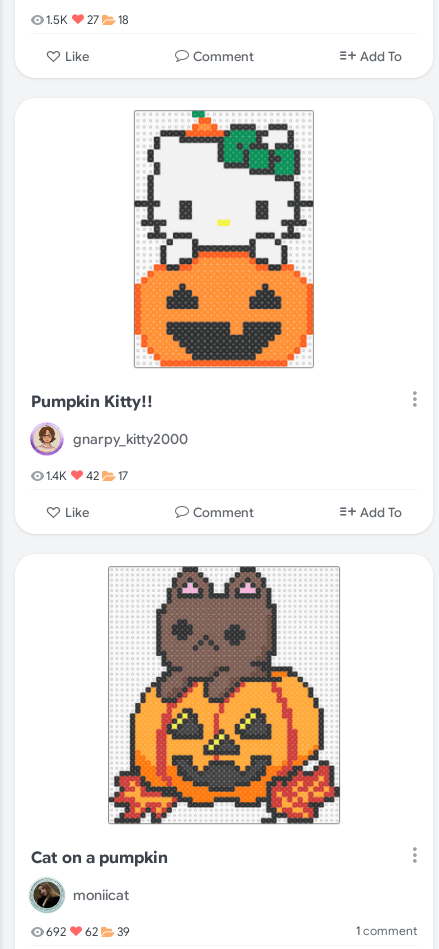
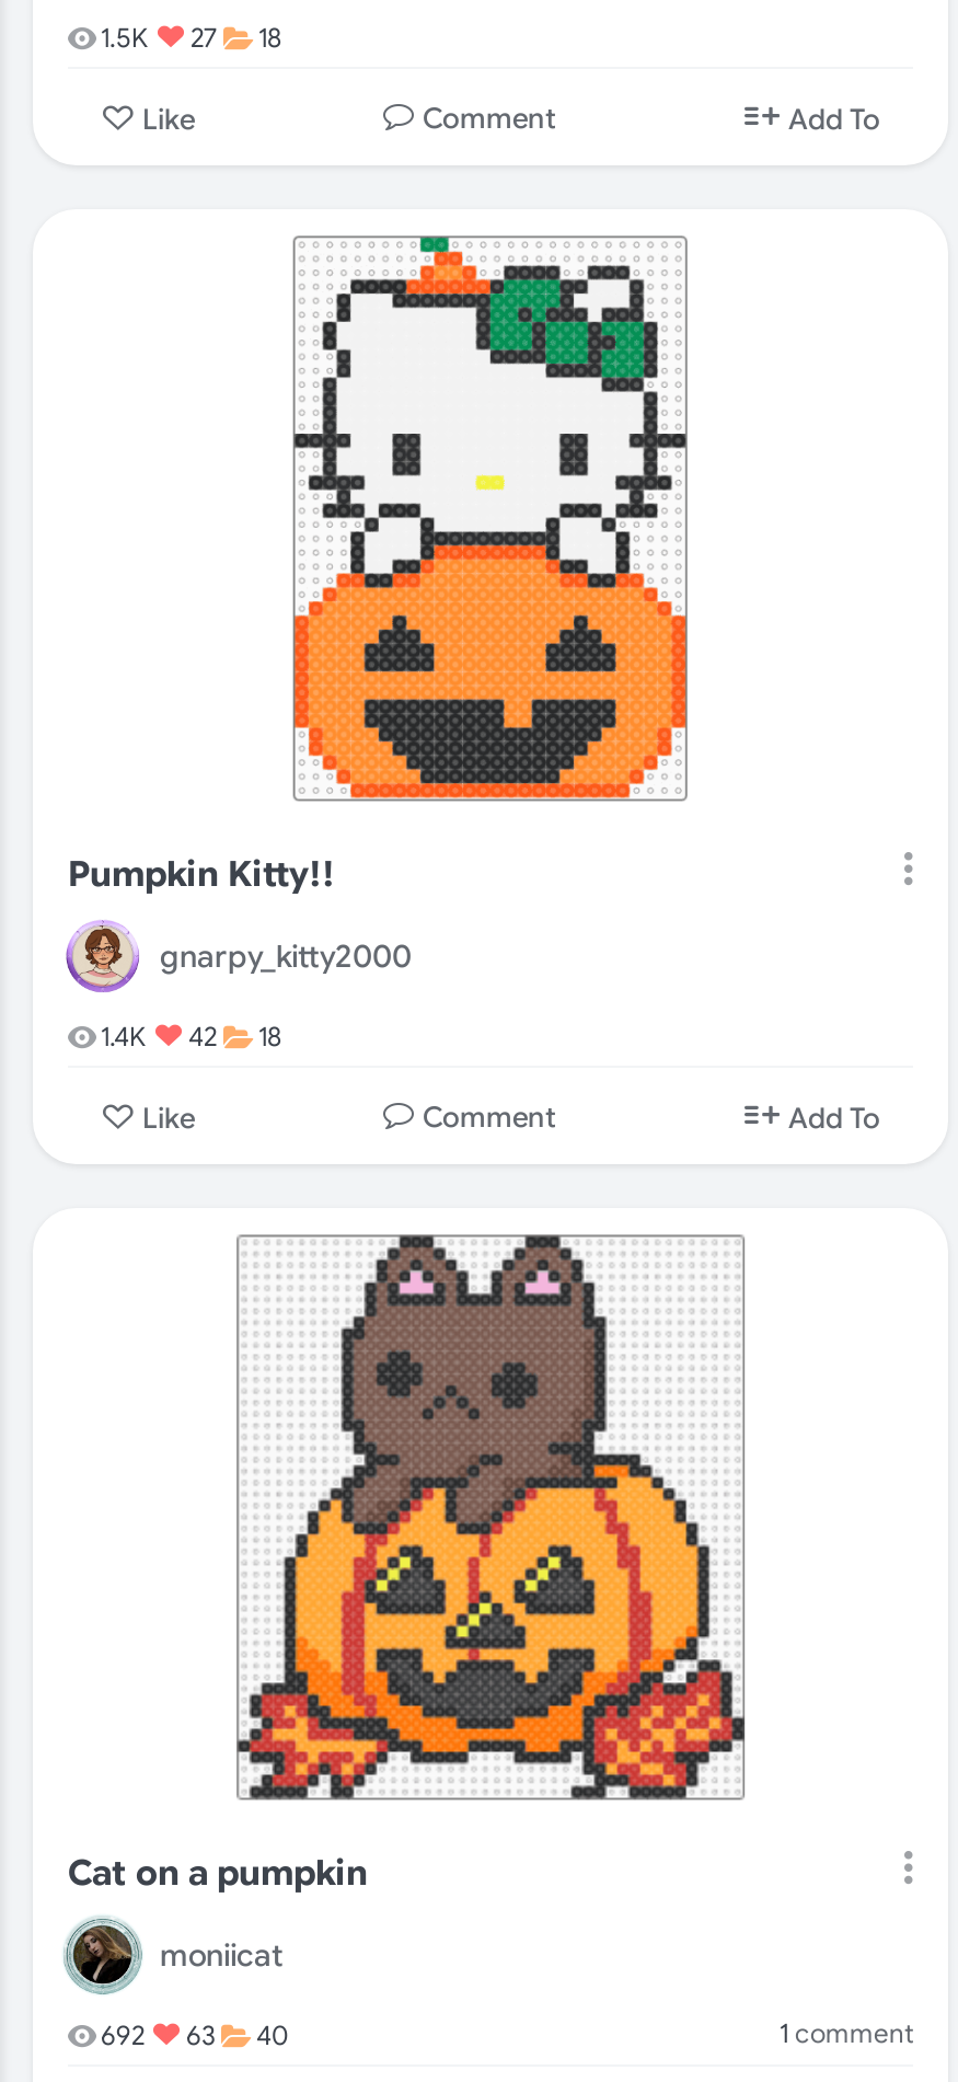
- 1.4K 42 17
+ 1.4K 42 18

- 62
+ 63

- 39
+ 40
